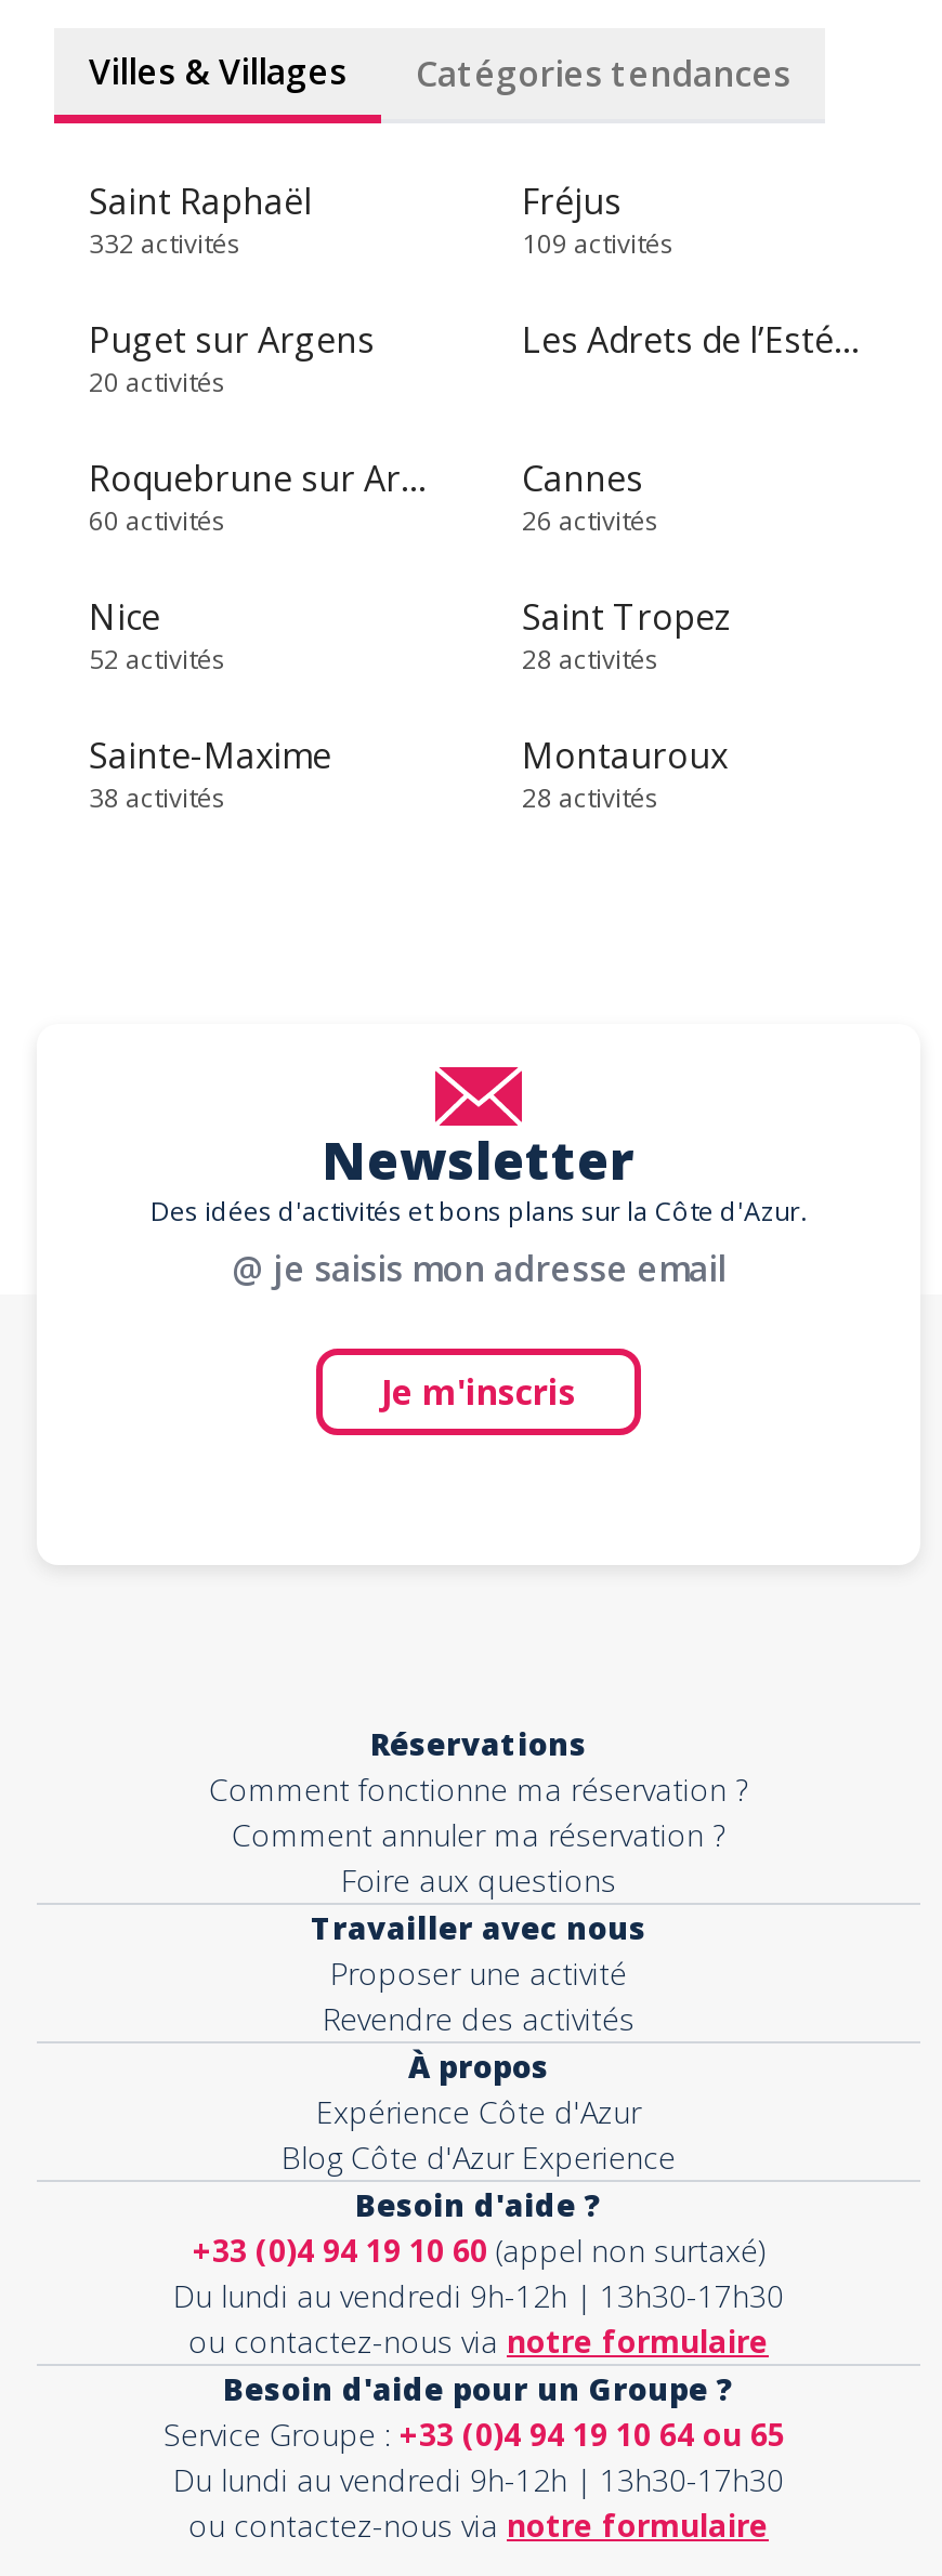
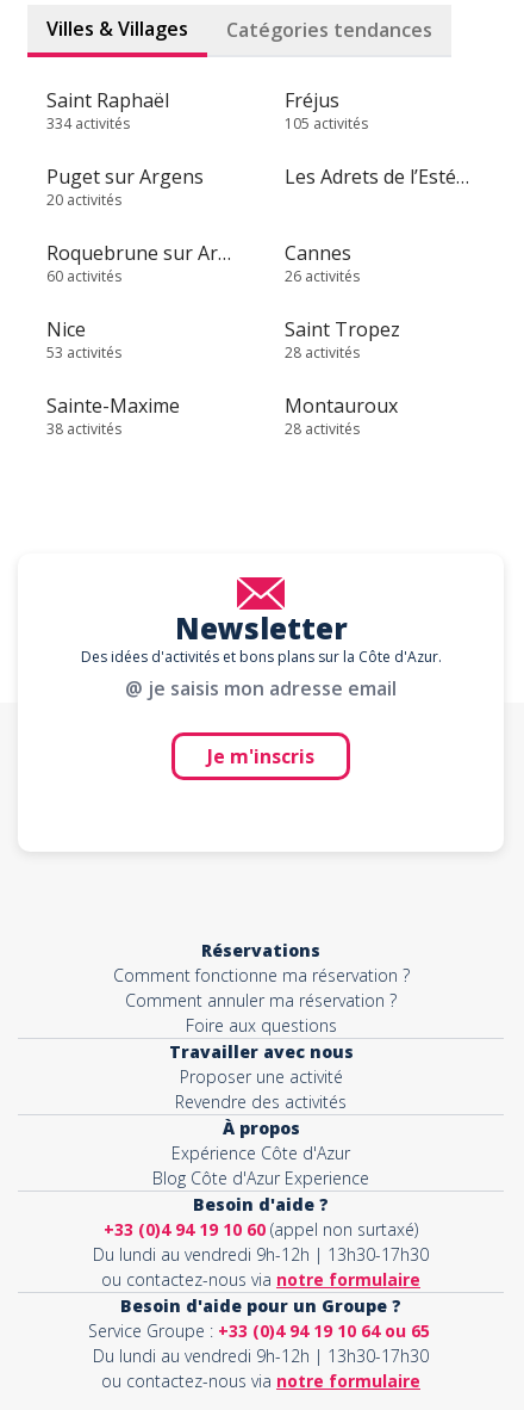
- 332 activités
+ 334 activités

- 109 activités
+ 105 activités

- 52 activités
+ 53 activités
